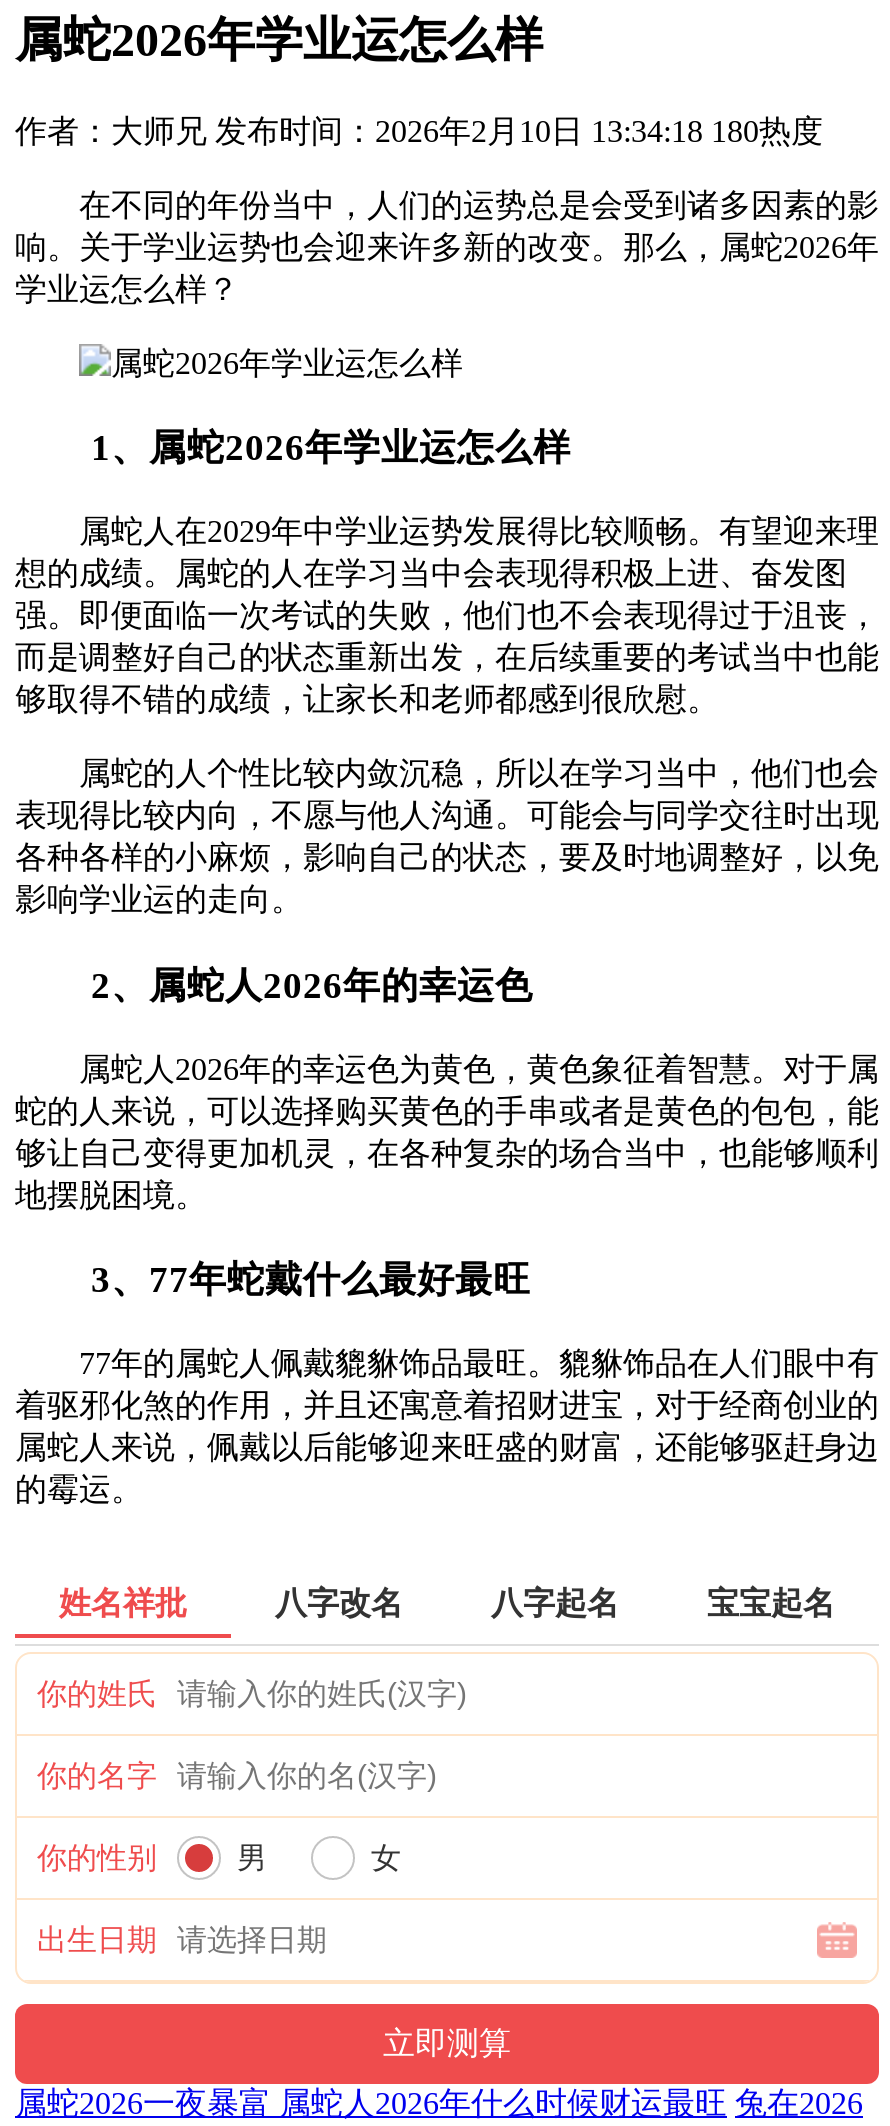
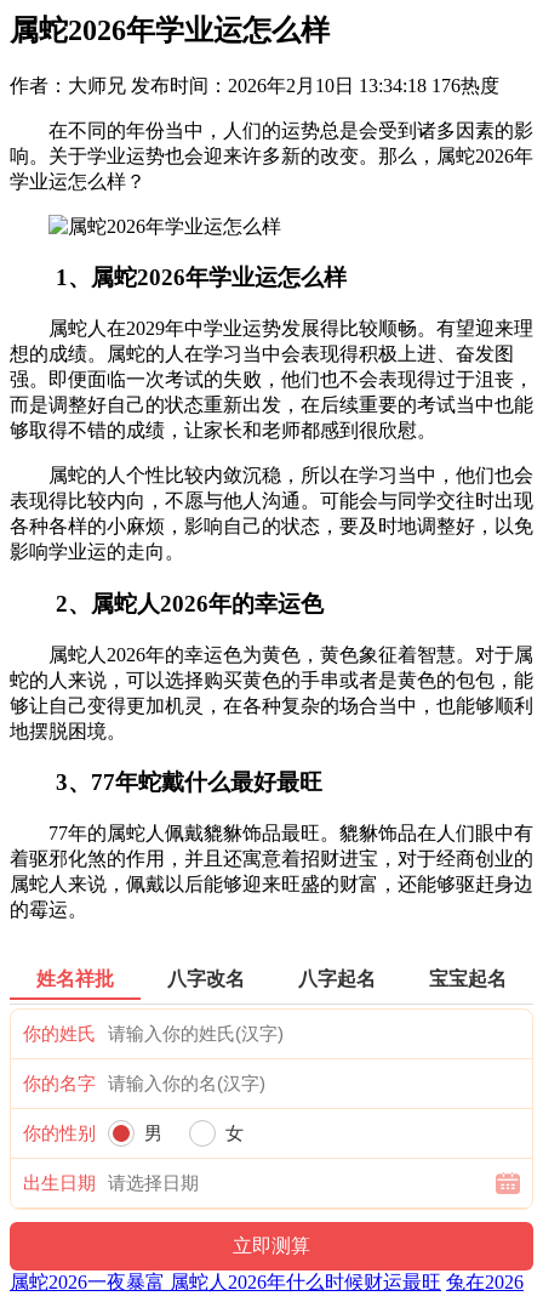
- 作者：大师兄 发布时间：2026年2月10日 13:34:18 180热度
+ 作者：大师兄 发布时间：2026年2月10日 13:34:18 176热度
